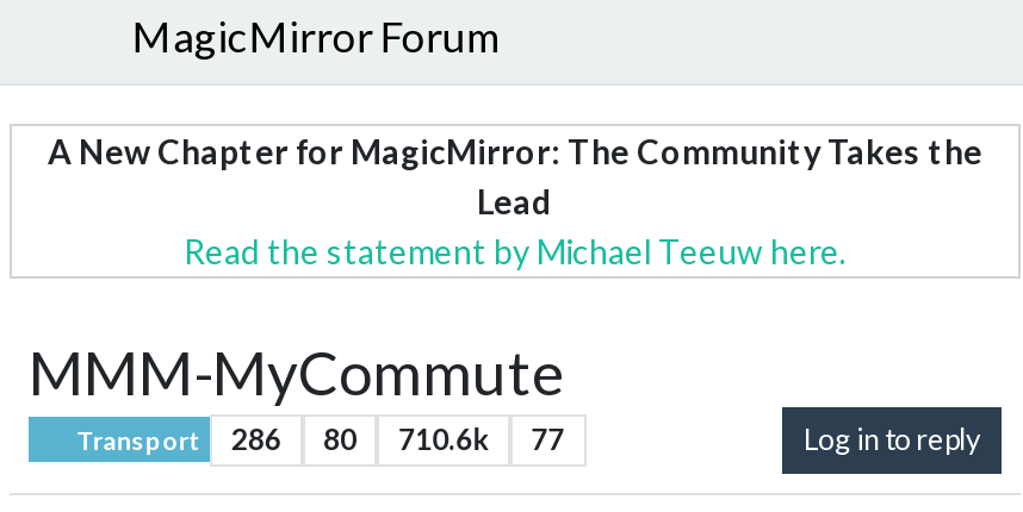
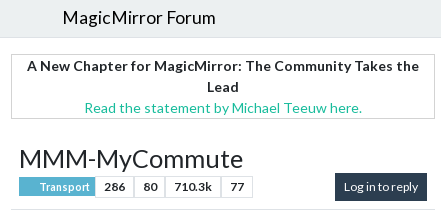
- Transport 286 80 710.6k 77
+ Transport 286 80 710.3k 77
